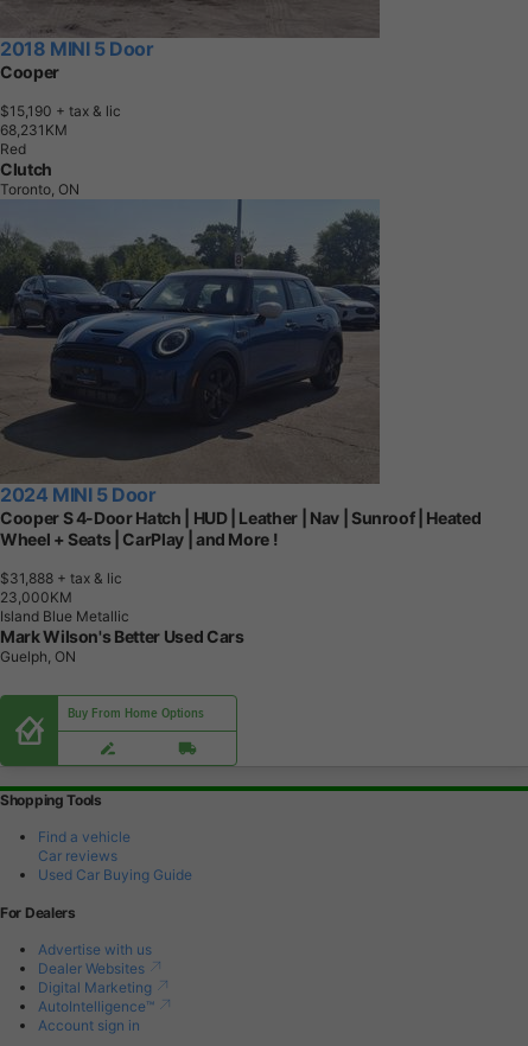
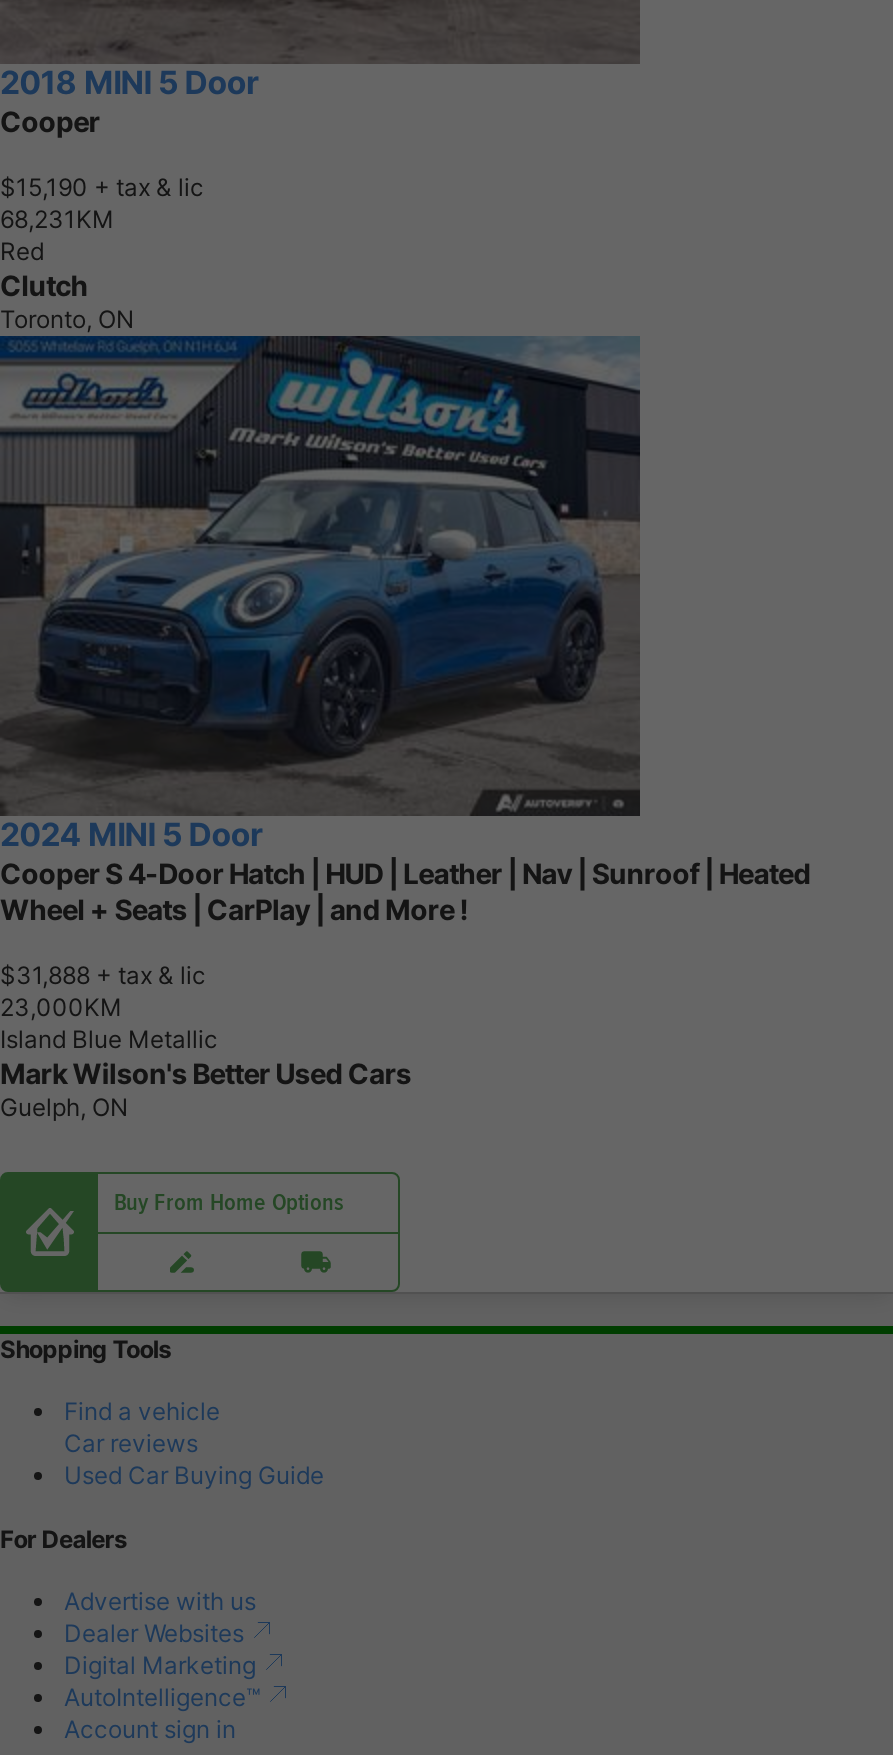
- [image]
+ [image]
